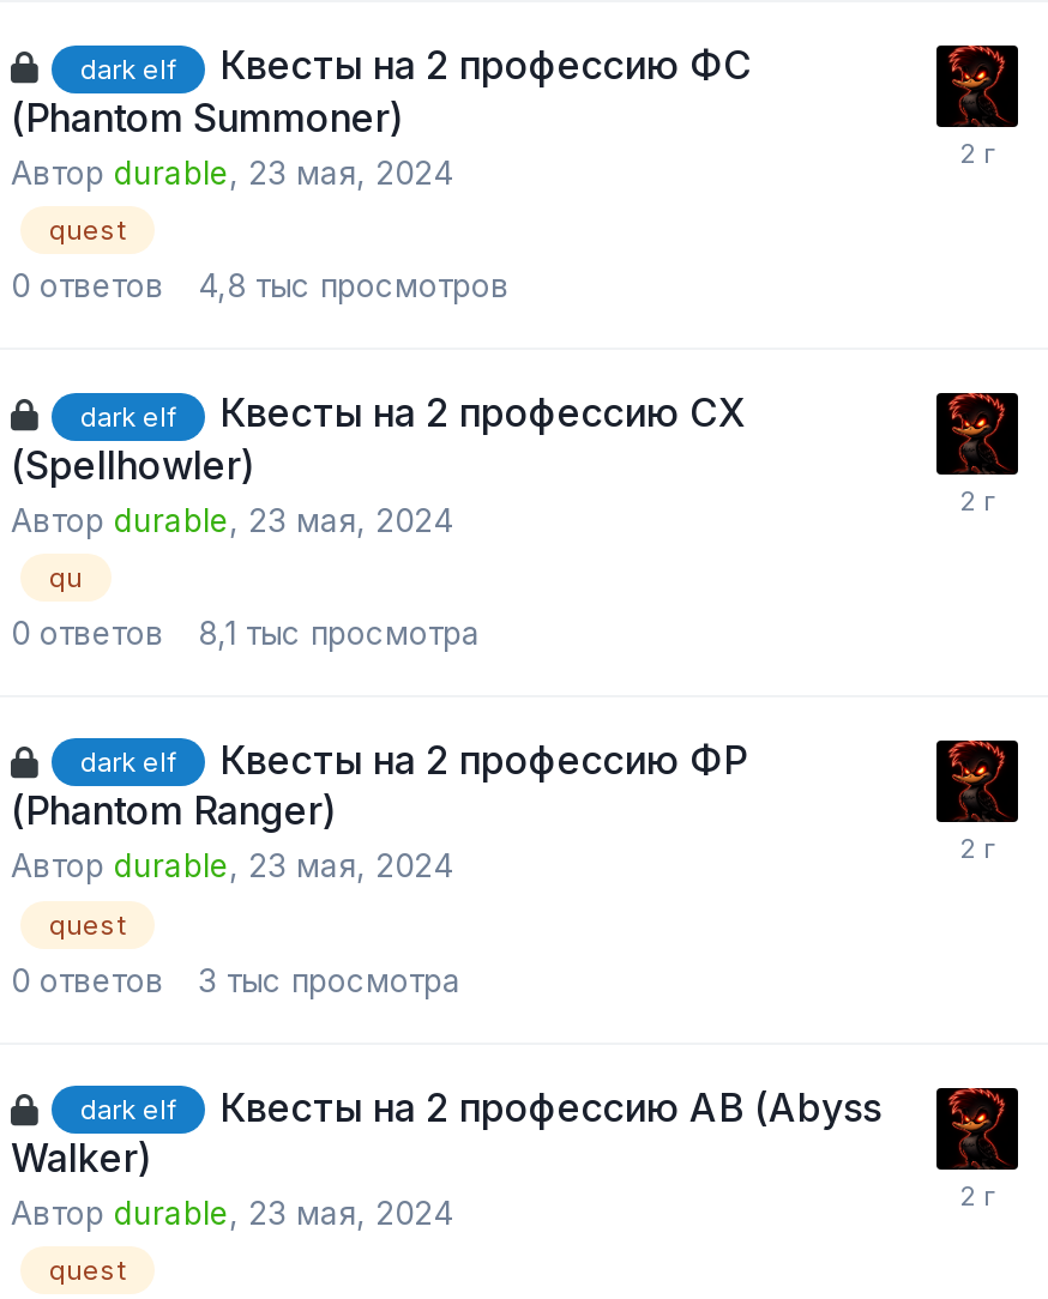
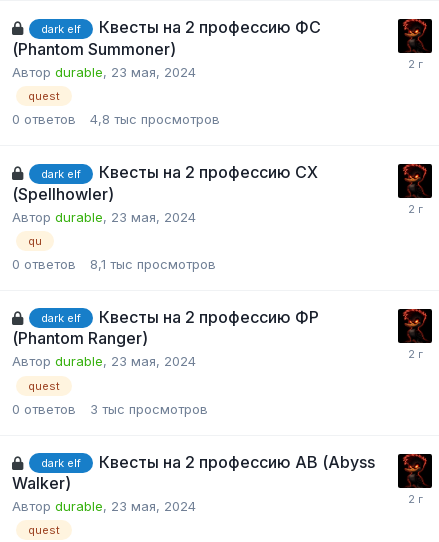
- 8,1 тыс просмотра
+ 8,1 тыс просмотров

- 3 тыс просмотра
+ 3 тыс просмотров
